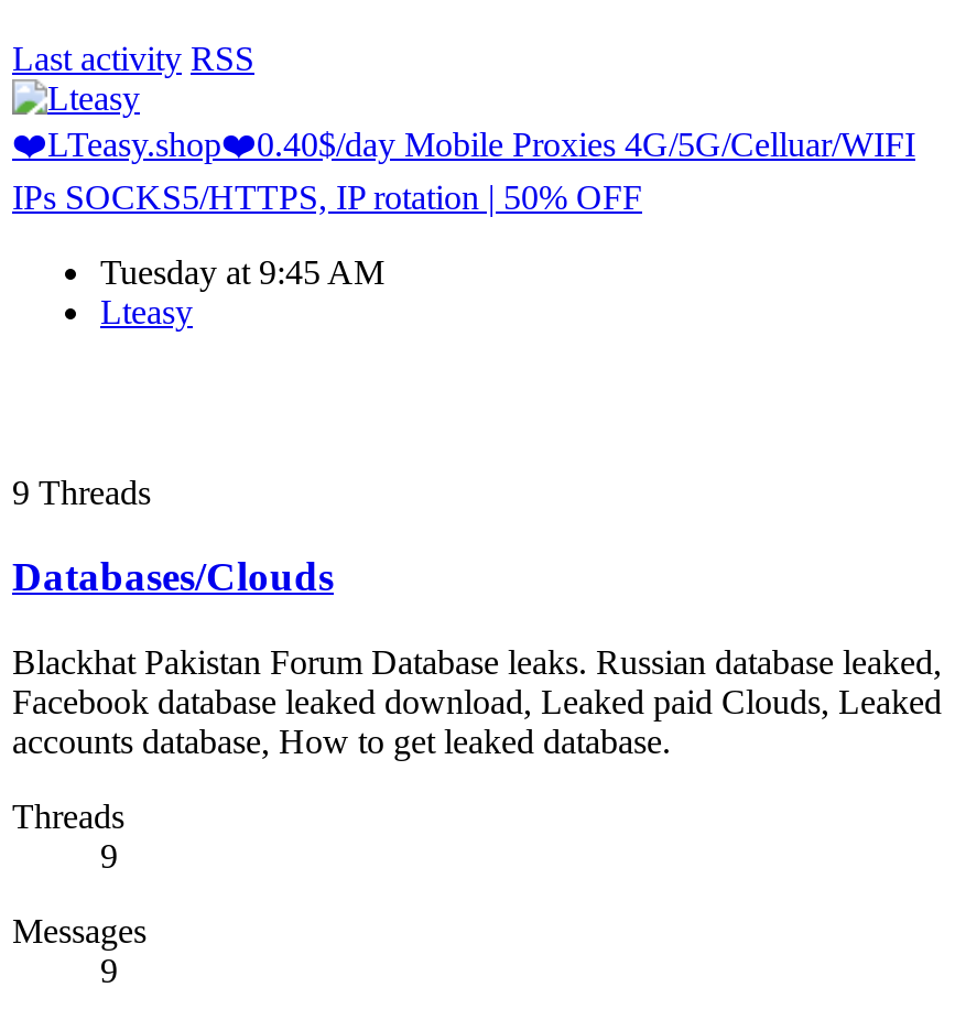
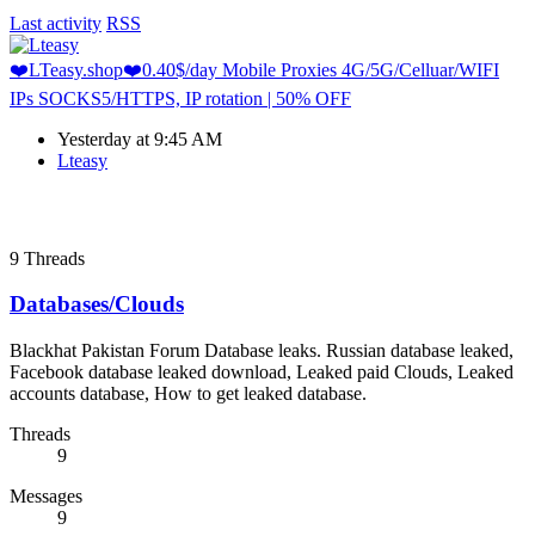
- Tuesday at 9:45 AM
+ Yesterday at 9:45 AM
